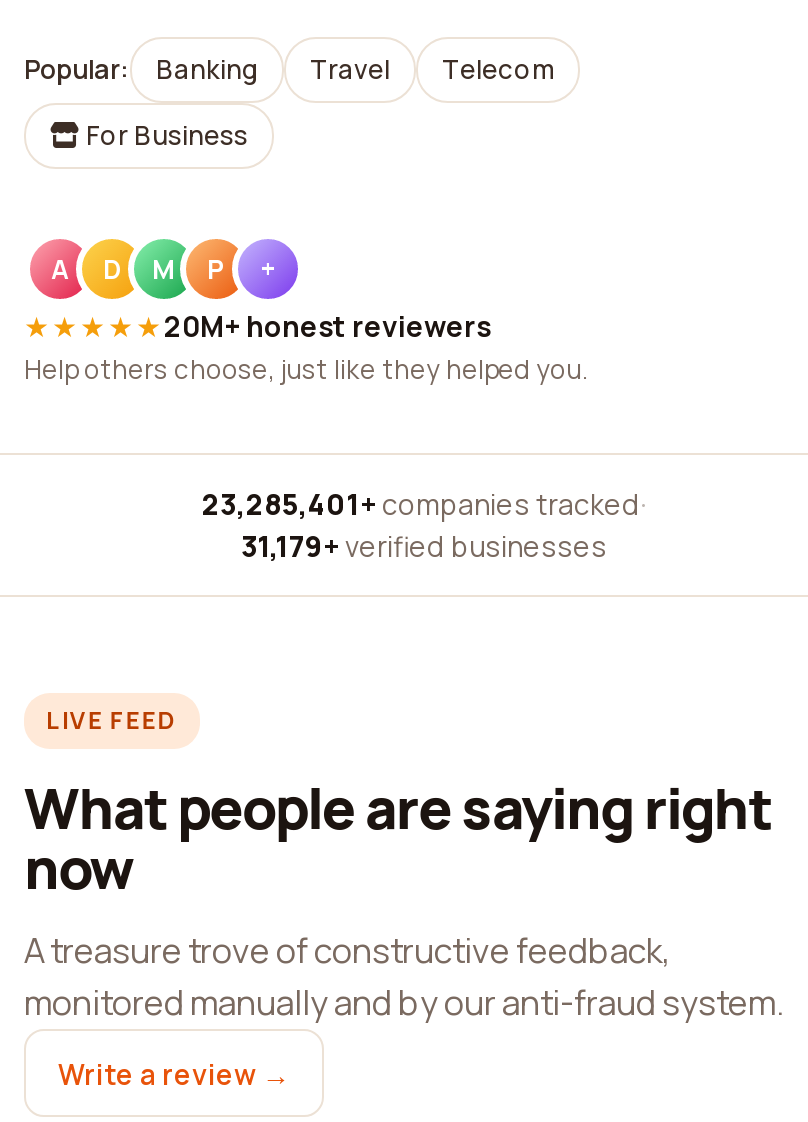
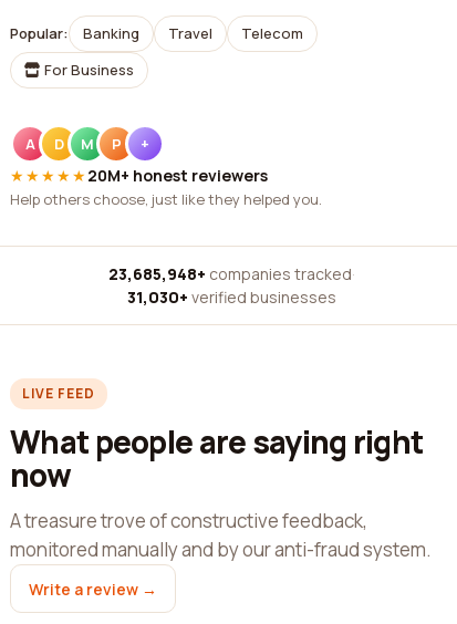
- 23,285,401+ companies tracked ·
+ 23,685,948+ companies tracked ·

- 31,179+ verified businesses
+ 31,030+ verified businesses
